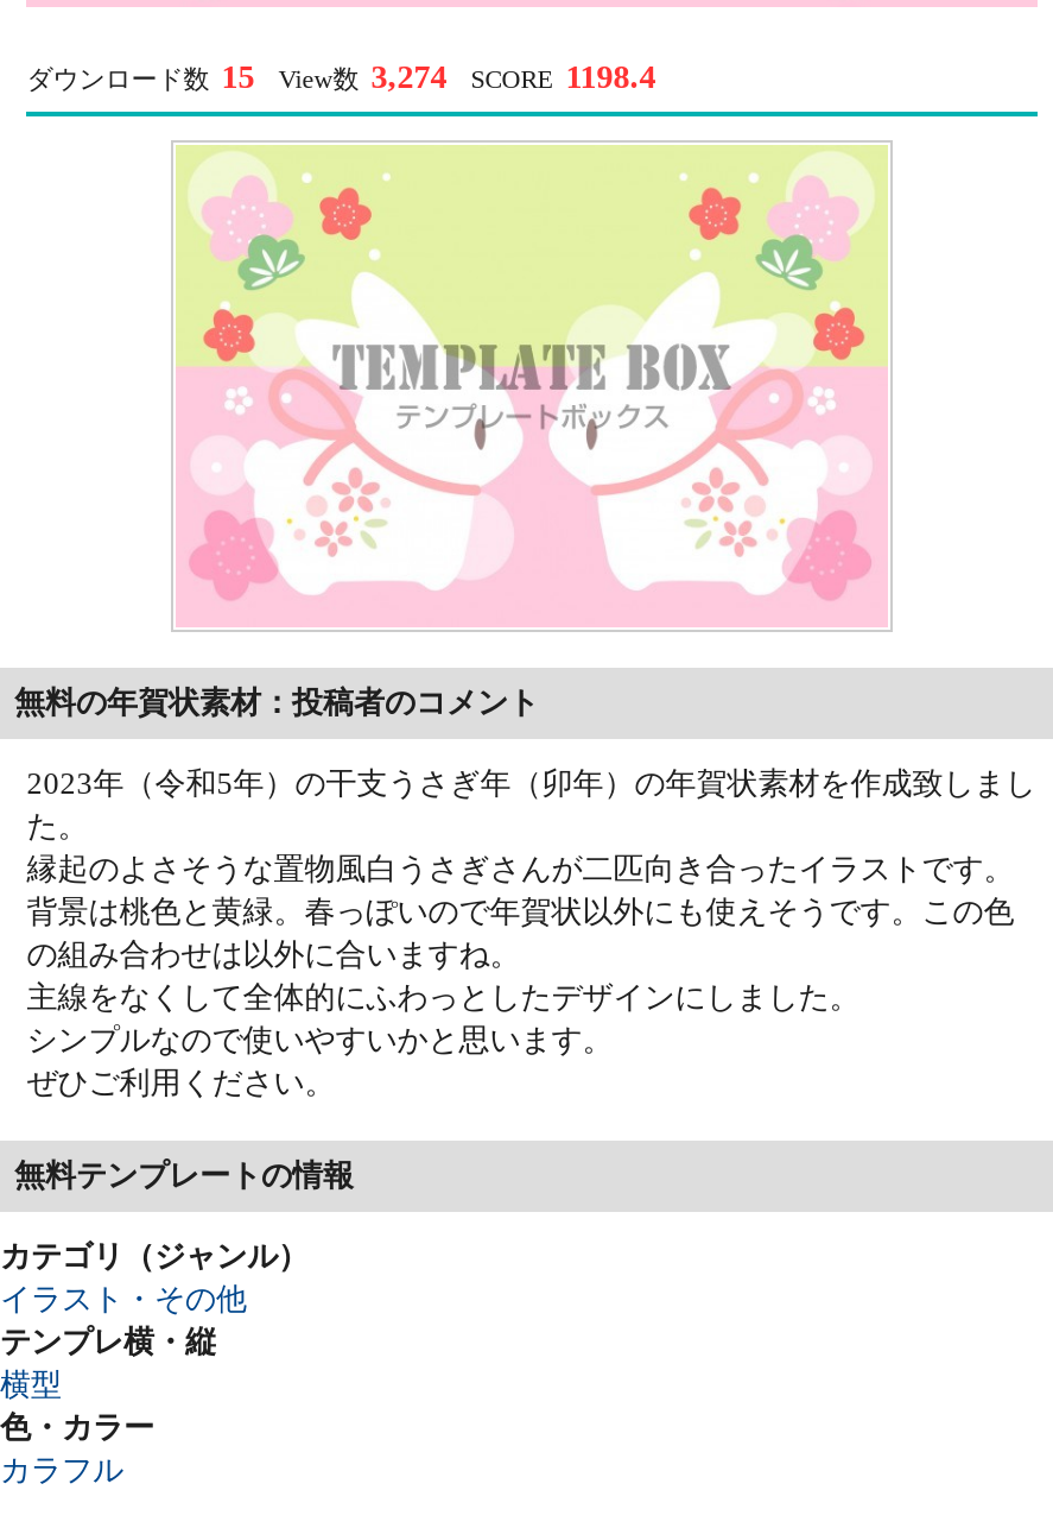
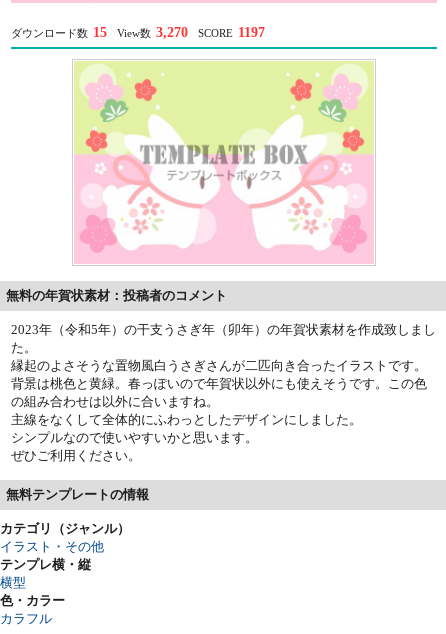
- View数 3,274
+ View数 3,270

- SCORE 1198.4
+ SCORE 1197
